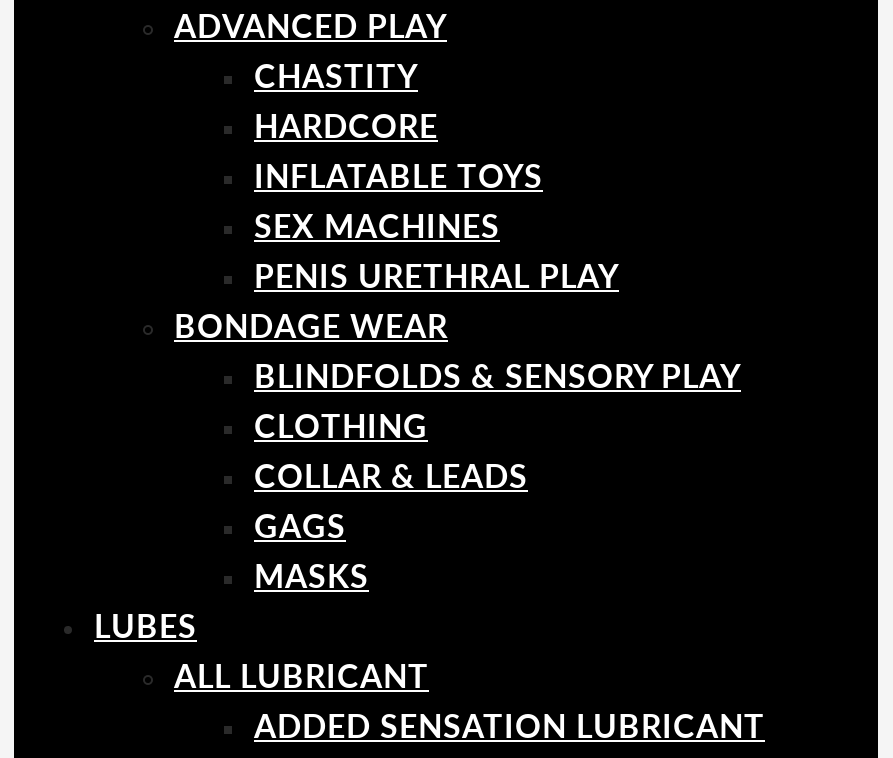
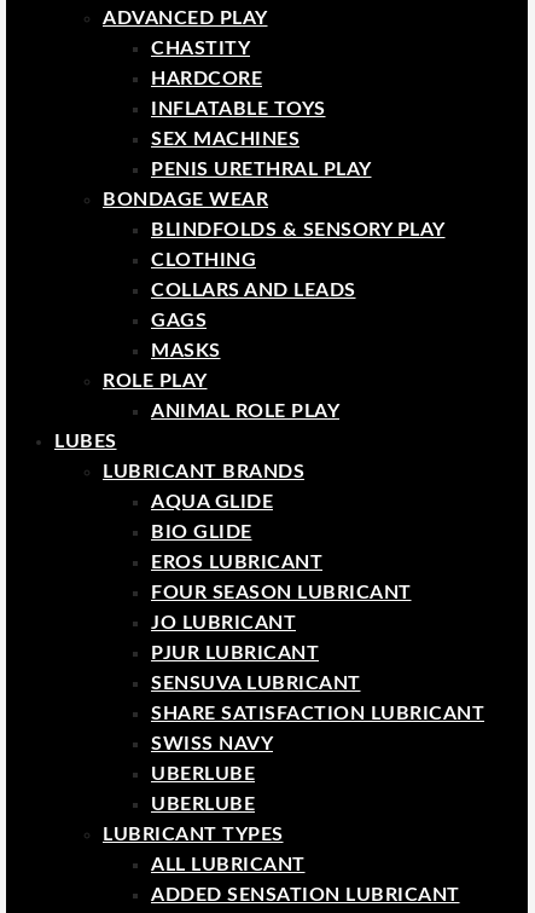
- COLLAR & LEADS
+ COLLARS AND LEADS

+ ROLE PLAY
+ ANIMAL ROLE PLAY

+ LUBRICANT BRANDS
+ AQUA GLIDE
+ BIO GLIDE
+ EROS LUBRICANT
+ FOUR SEASON LUBRICANT
+ JO LUBRICANT
+ PJUR LUBRICANT
+ SENSUVA LUBRICANT
+ SHARE SATISFACTION LUBRICANT
+ SWISS NAVY
+ UBERLUBE
+ UBERLUBE
+ LUBRICANT TYPES
